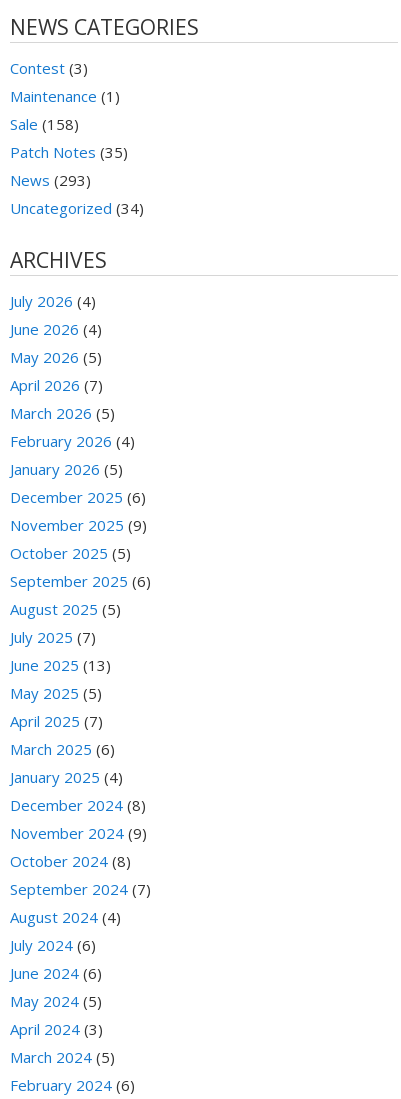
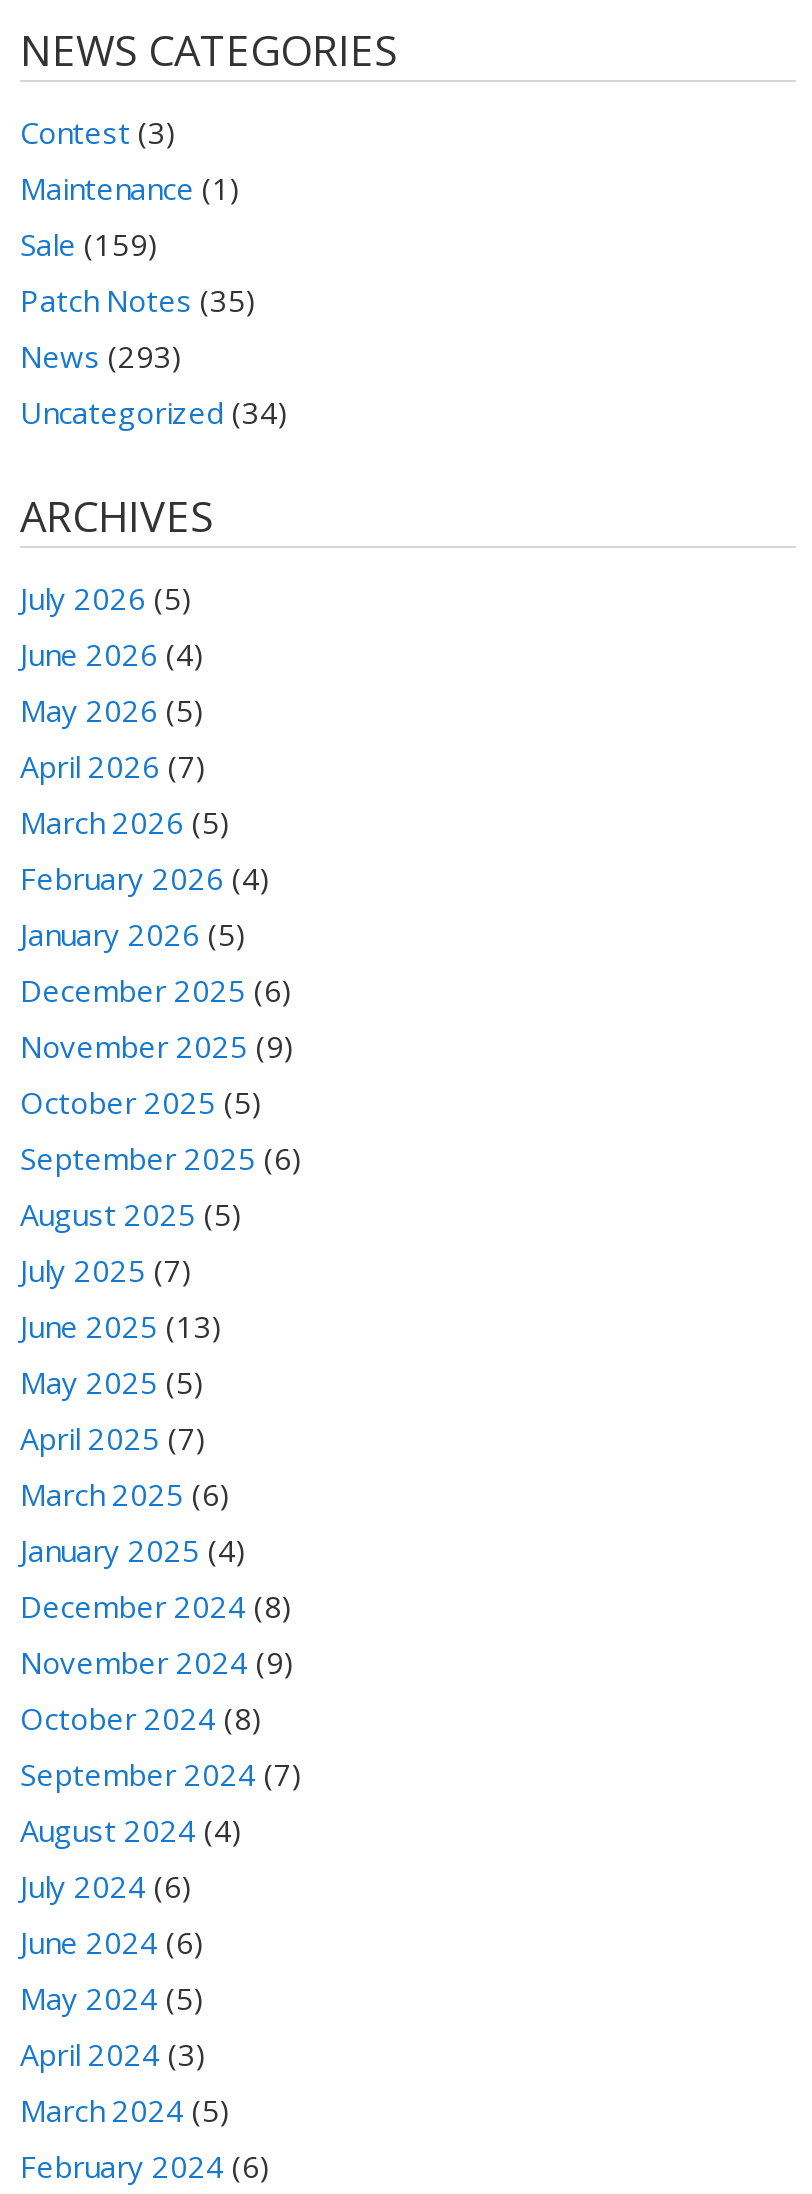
- Sale (158)
+ Sale (159)

- July 2026 (4)
+ July 2026 (5)
